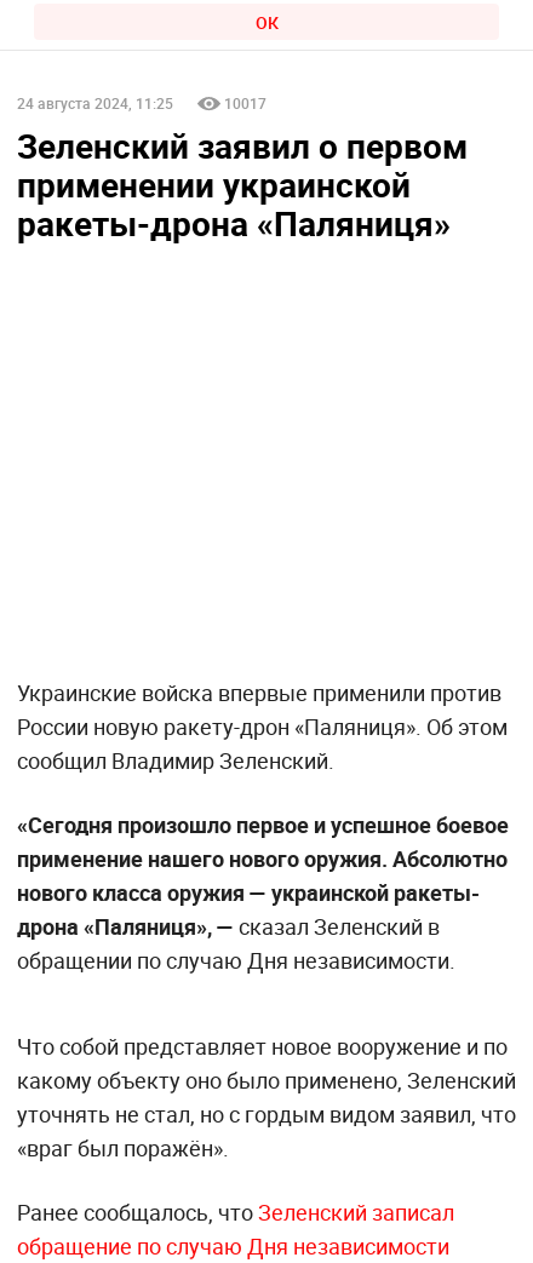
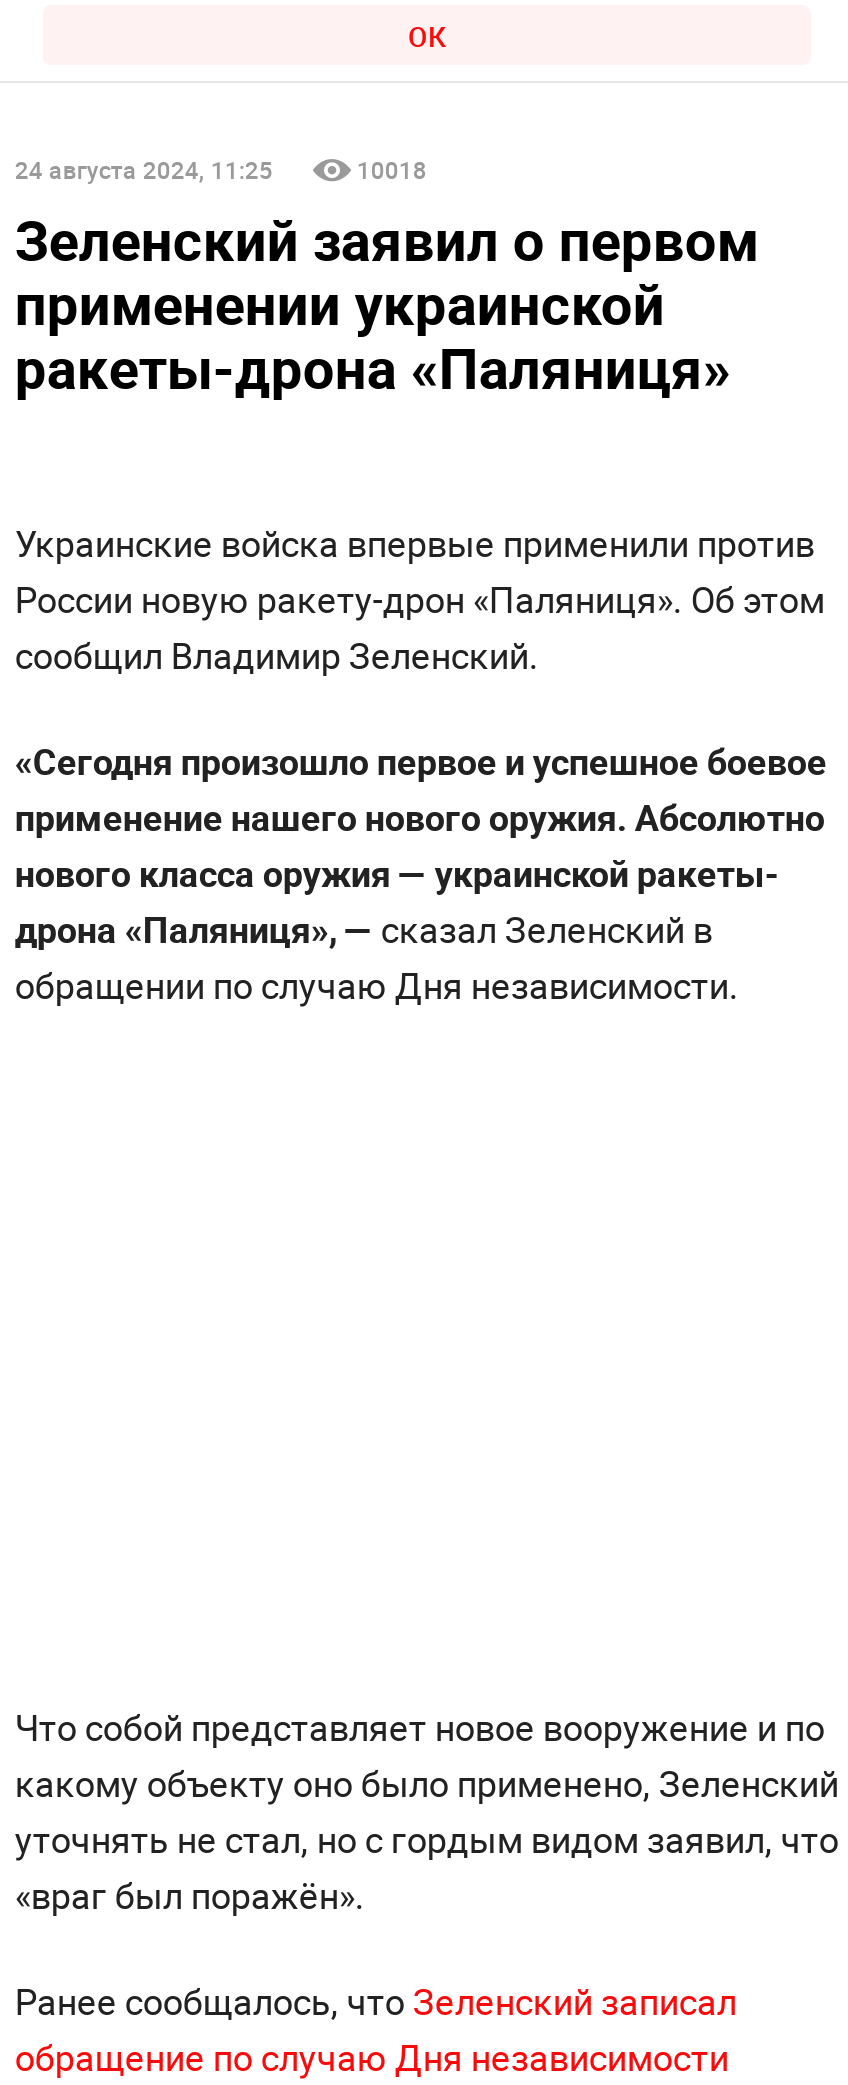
- 10017
+ 10018

moved up: Украинские войска впервые применили против | России новую ракету-дрон «Паляниця». Об этом | сообщил Владимир Зеленский. | «Сегодня произошло первое и успешное боевое | применение нашего нового оружия. Абсолютно | нового класса оружия — украинской ракеты- | дрона «Паляниця», — сказал Зеленский в | обращении по случаю Дня независимости.
